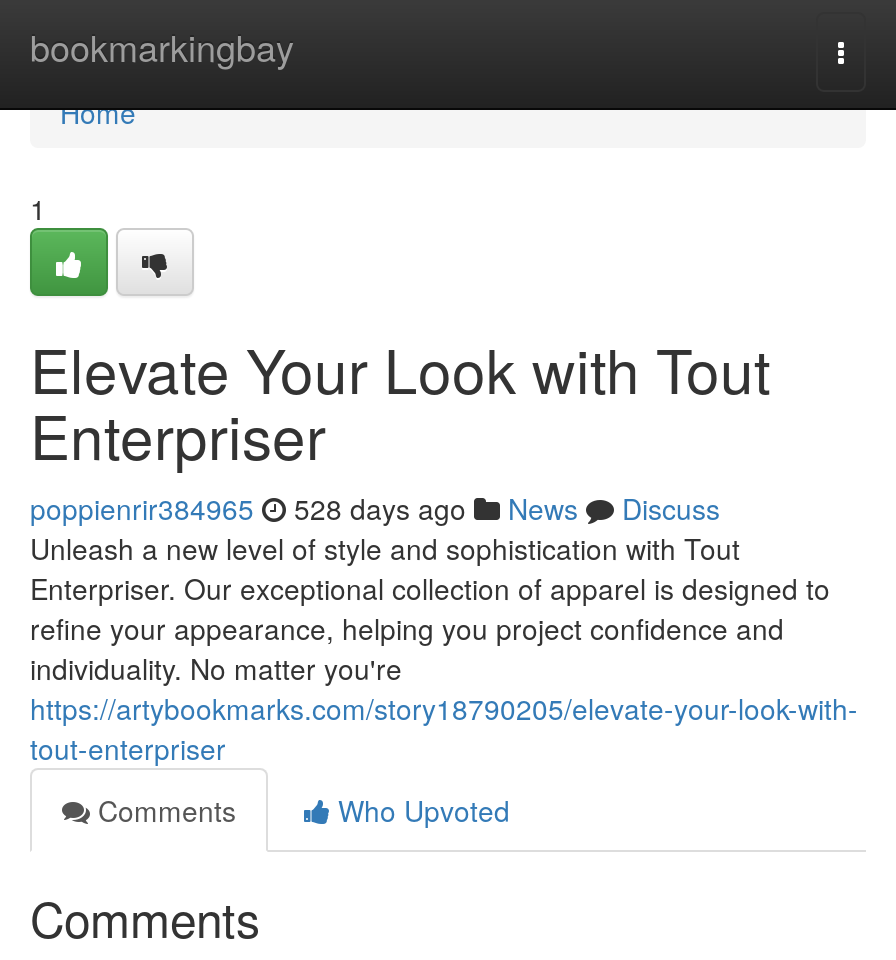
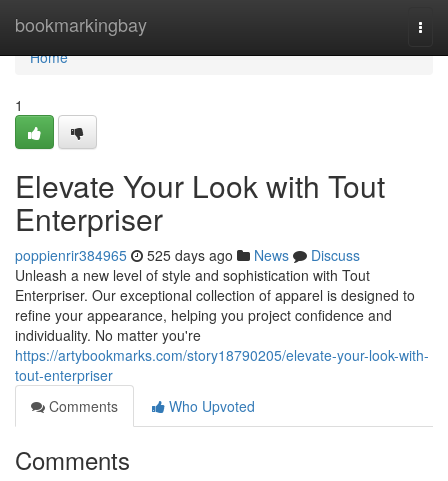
- poppienrir384965 528 days ago News Discuss
+ poppienrir384965 525 days ago News Discuss
